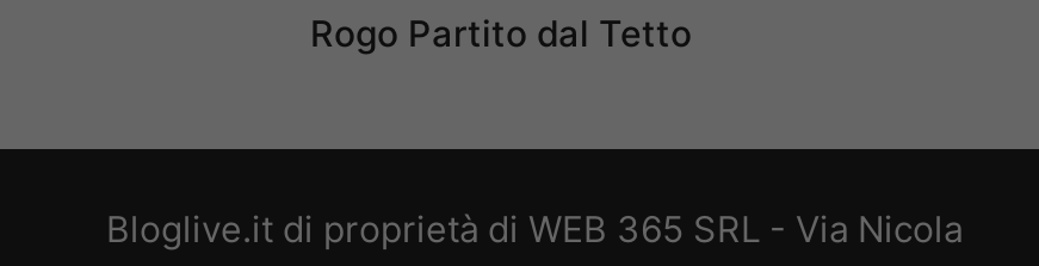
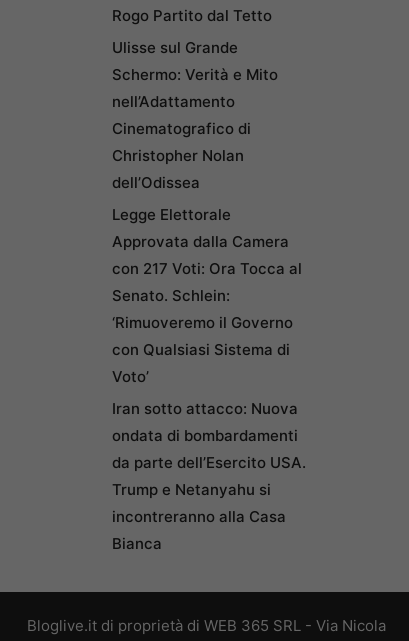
+ Ulisse sul Grande
+ Schermo: Verità e Mito
+ nell’Adattamento
+ Cinematografico di
+ Christopher Nolan
+ dell’Odissea
+ Legge Elettorale
+ Approvata dalla Camera
+ con 217 Voti: Ora Tocca al
+ Senato. Schlein:
+ ‘Rimuoveremo il Governo
+ con Qualsiasi Sistema di
+ Voto’
+ Iran sotto attacco: Nuova
+ ondata di bombardamenti
+ da parte dell’Esercito USA.
+ Trump e Netanyahu si
+ incontreranno alla Casa
+ Bianca
